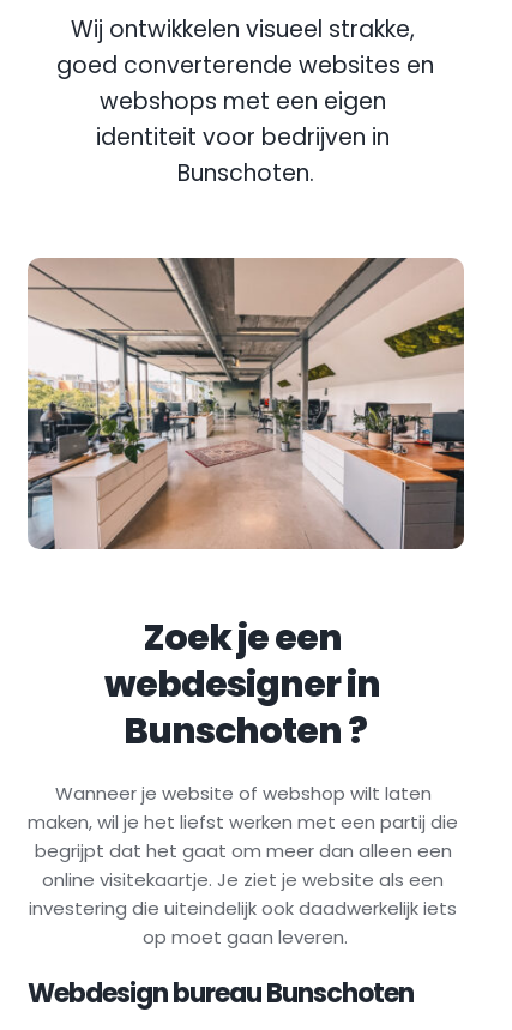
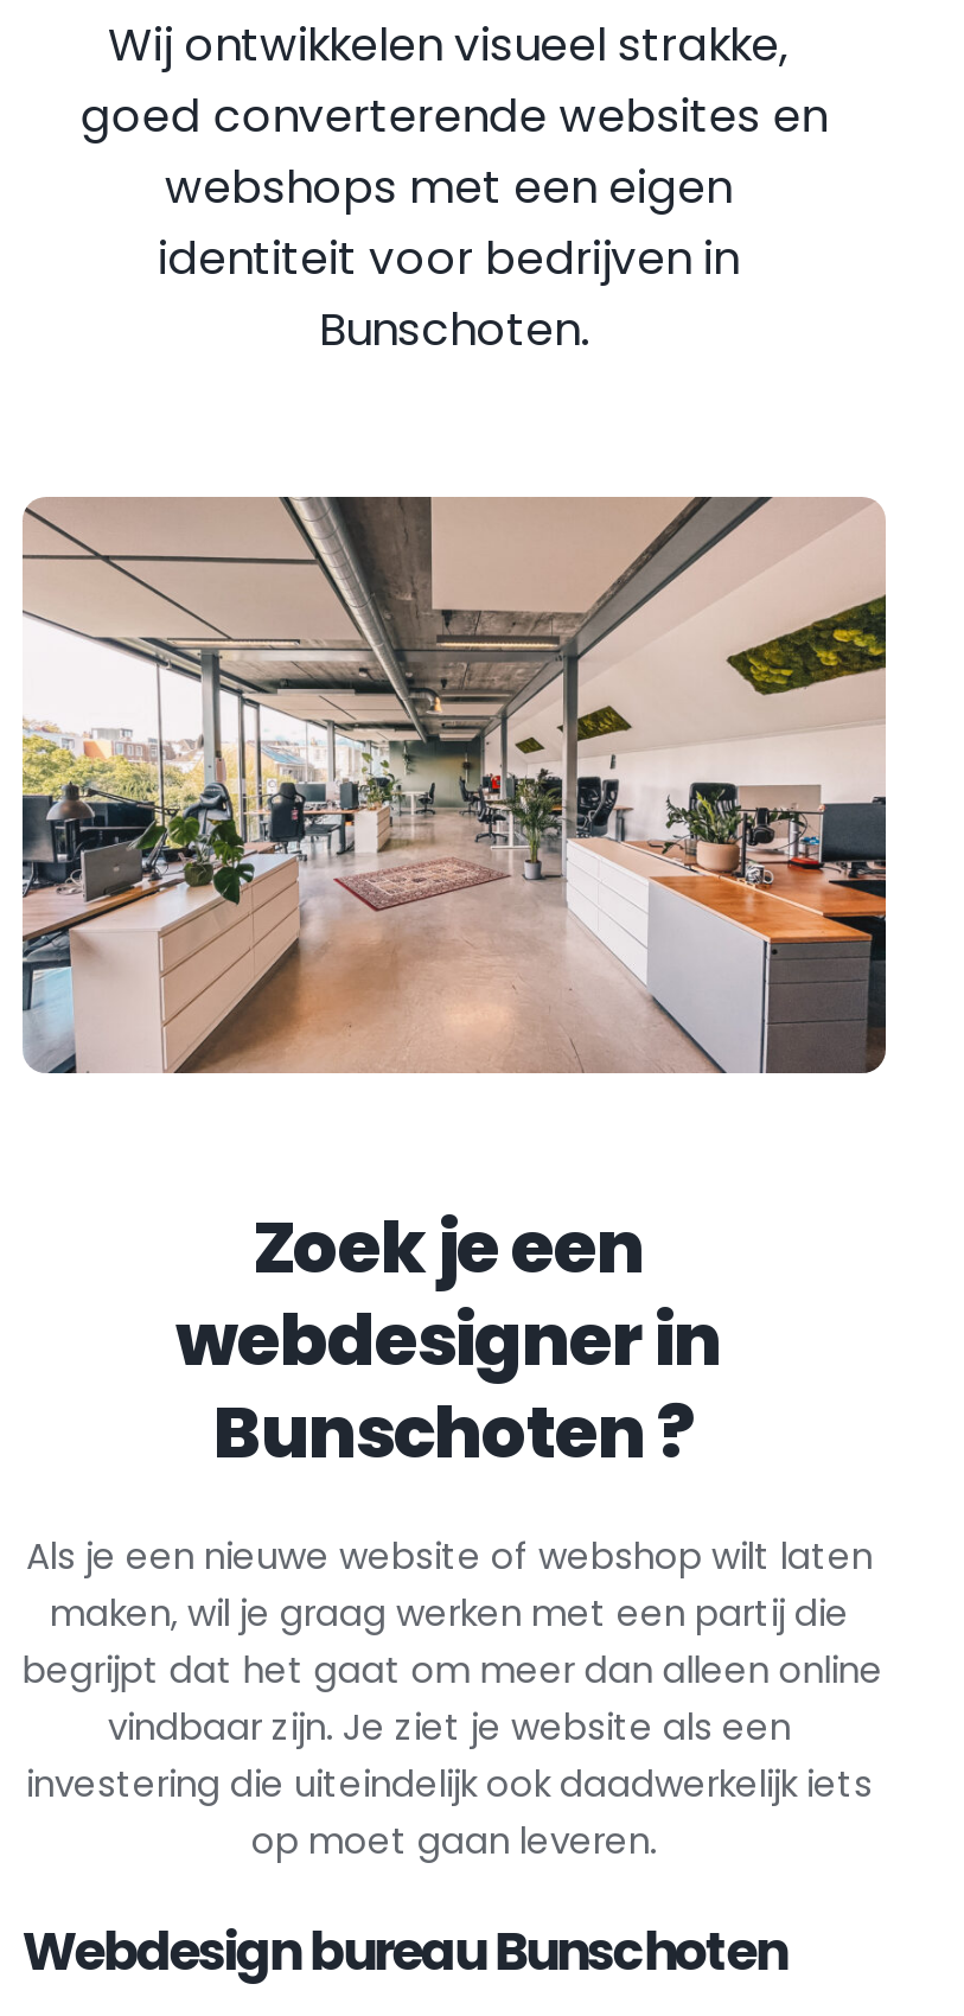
- Wanneer je website of webshop wilt laten
- maken, wil je het liefst werken met een partij die
- begrijpt dat het gaat om meer dan alleen een
- online visitekaartje. Je ziet je website als een
+ Als je een nieuwe website of webshop wilt laten
+ maken, wil je graag werken met een partij die
+ begrijpt dat het gaat om meer dan alleen online
+ vindbaar zijn. Je ziet je website als een
